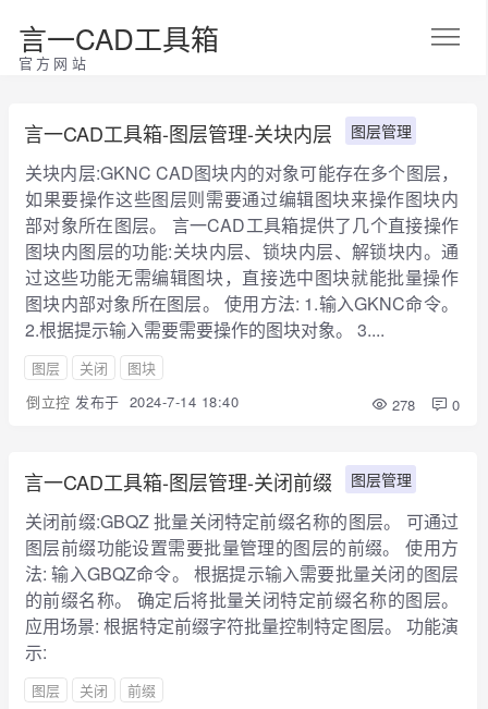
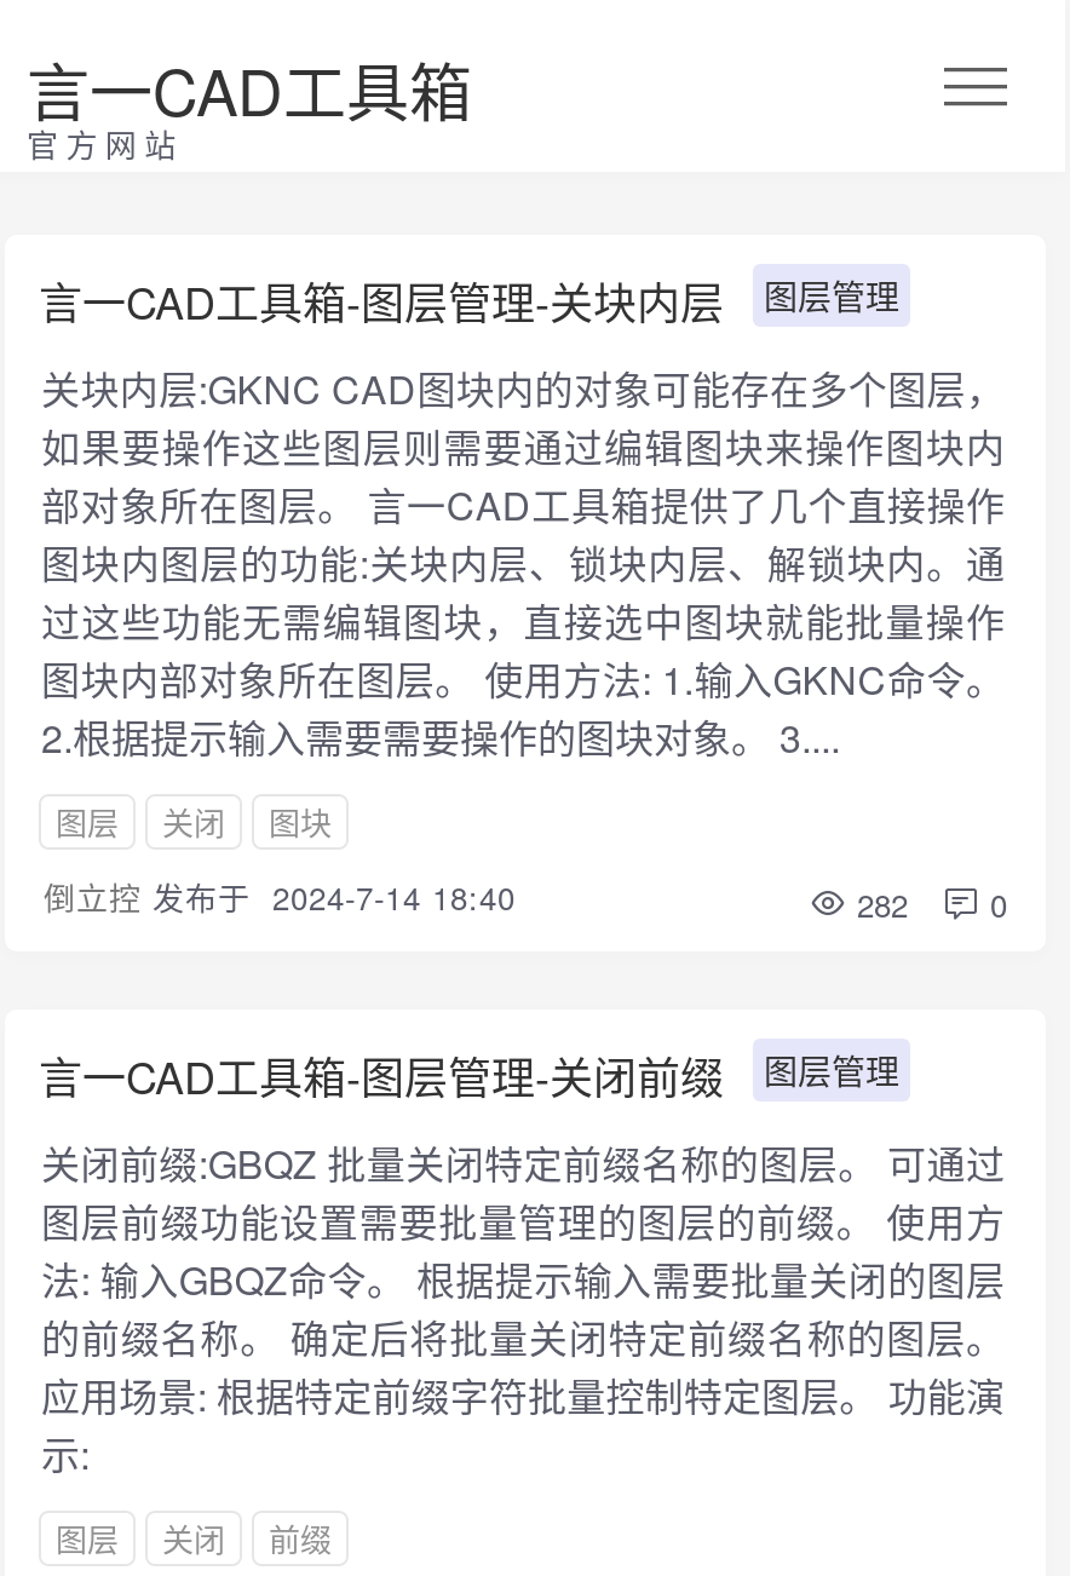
- 278
+ 282
